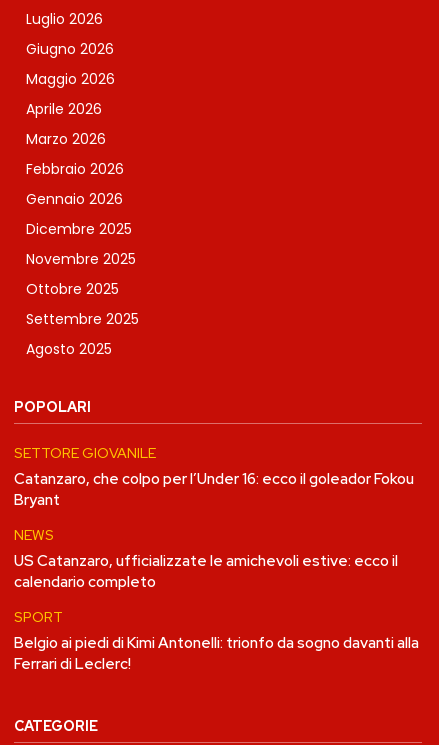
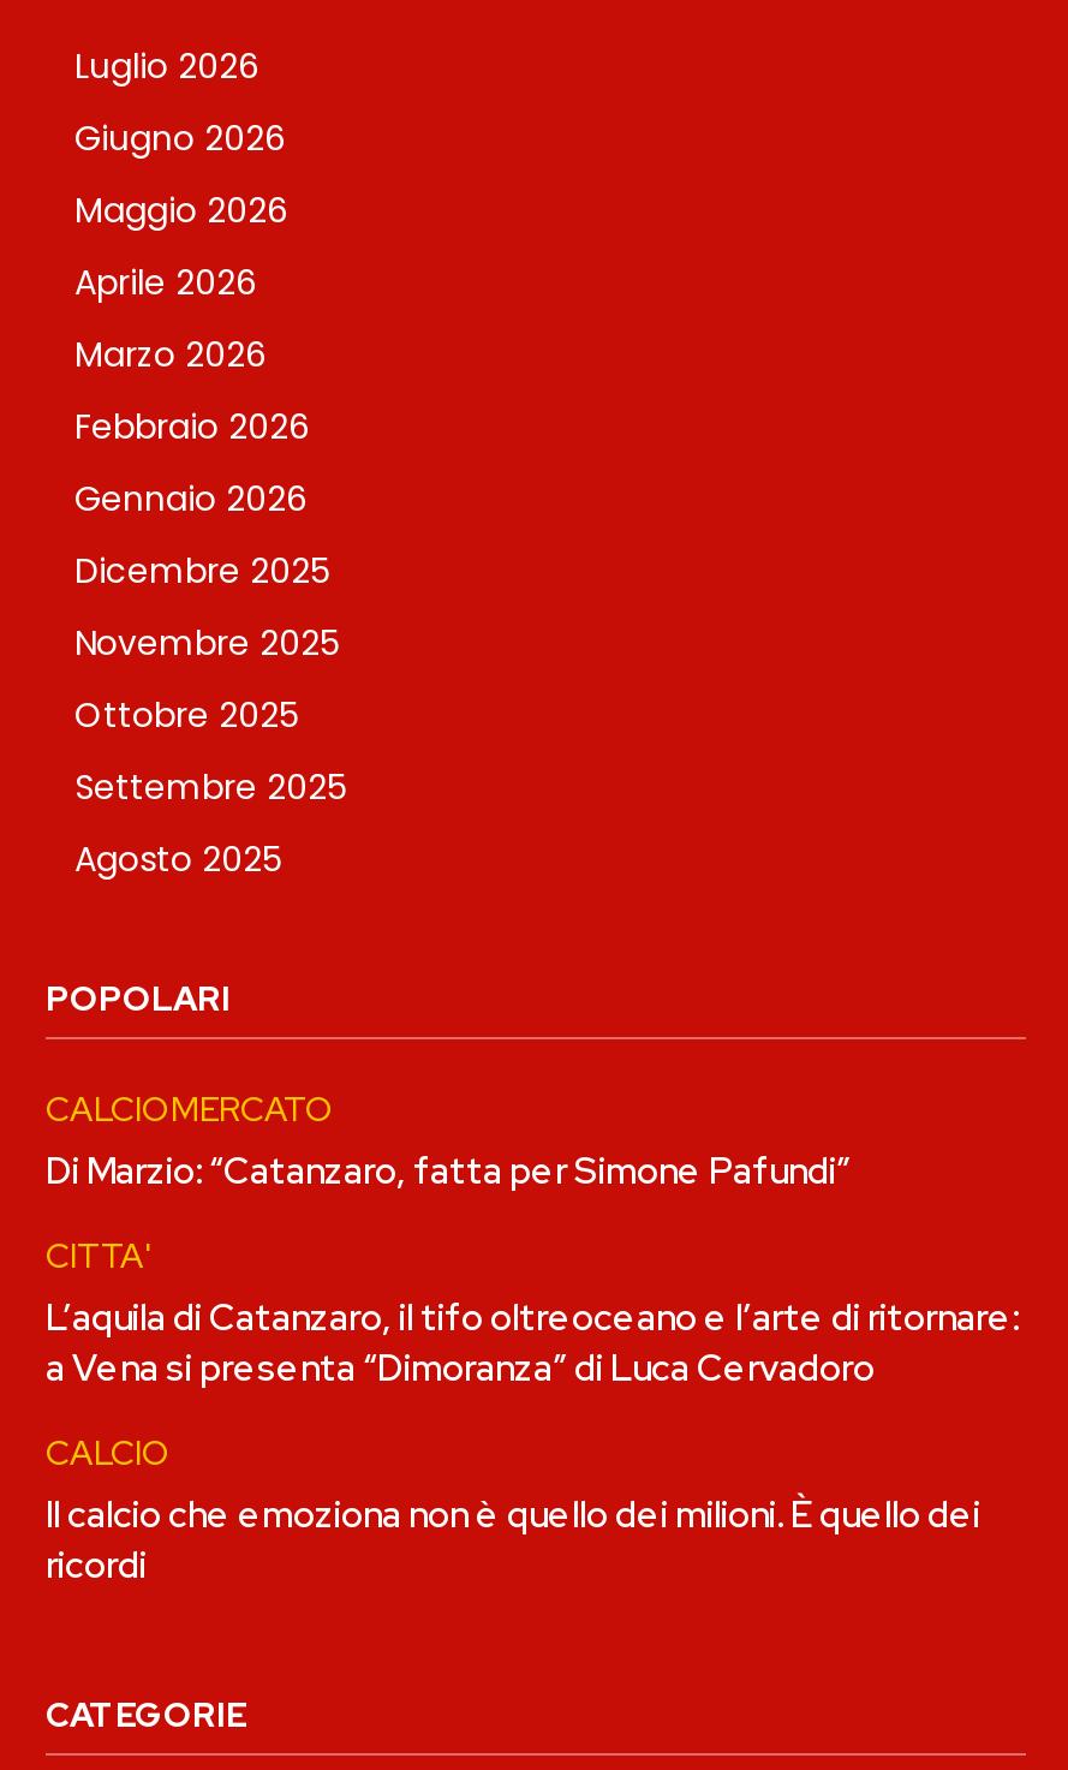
- SETTORE GIOVANILE
- Catanzaro, che colpo per l’Under 16: ecco il goleador Fokou
- Bryant
+ CALCIOMERCATO
+ Di Marzio: “Catanzaro, fatta per Simone Pafundi”

- NEWS
- US Catanzaro, ufficializzate le amichevoli estive: ecco il
- calendario completo
+ CITTA'
+ L’aquila di Catanzaro, il tifo oltreoceano e l’arte di ritornare:
+ a Vena si presenta “Dimoranza” di Luca Cervadoro

- SPORT
- Belgio ai piedi di Kimi Antonelli: trionfo da sogno davanti alla
- Ferrari di Leclerc!
+ CALCIO
+ Il calcio che emoziona non è quello dei milioni. È quello dei
+ ricordi
